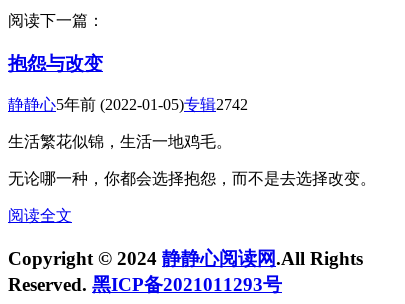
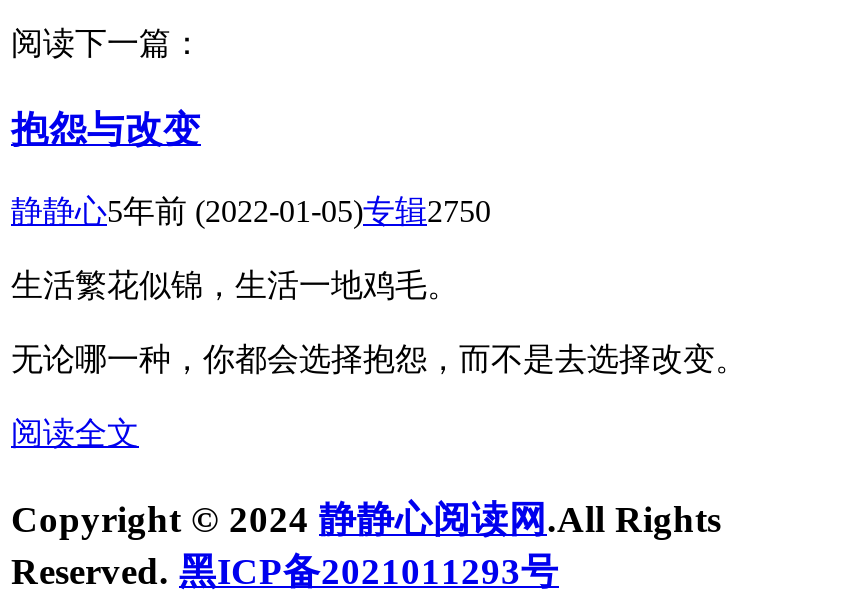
- 静静心5年前(2022-01-05)专辑2742
+ 静静心5年前(2022-01-05)专辑2750
